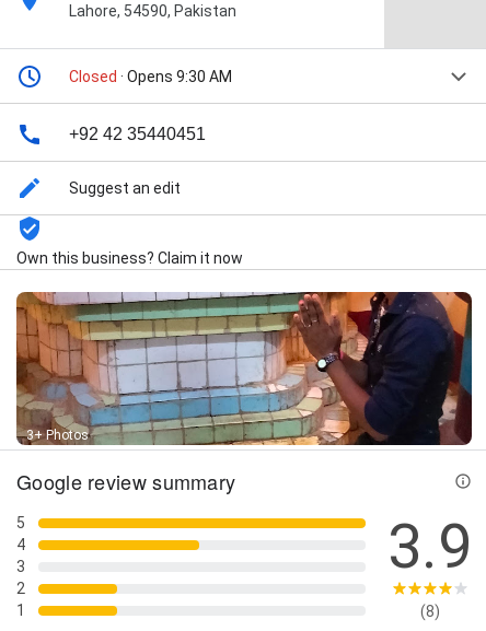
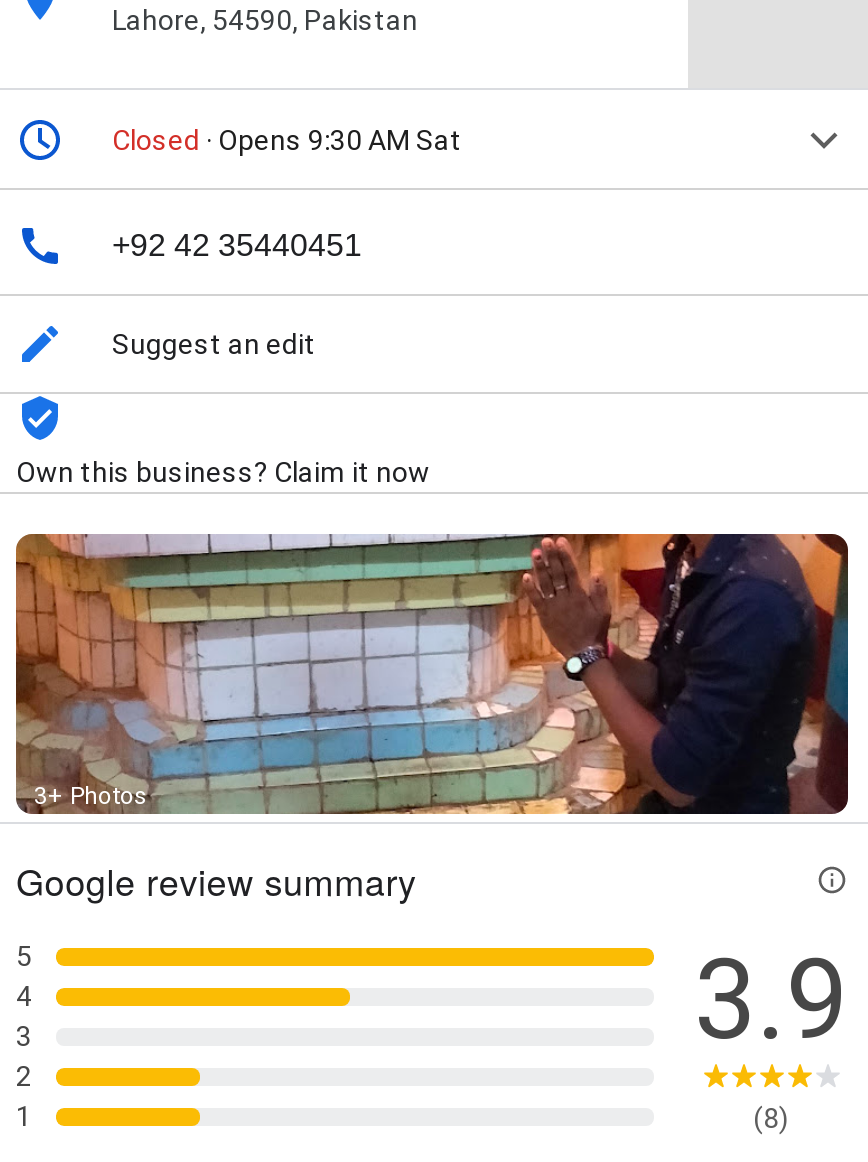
- Closed · Opens 9:30 AM
+ Closed · Opens 9:30 AM Sat
